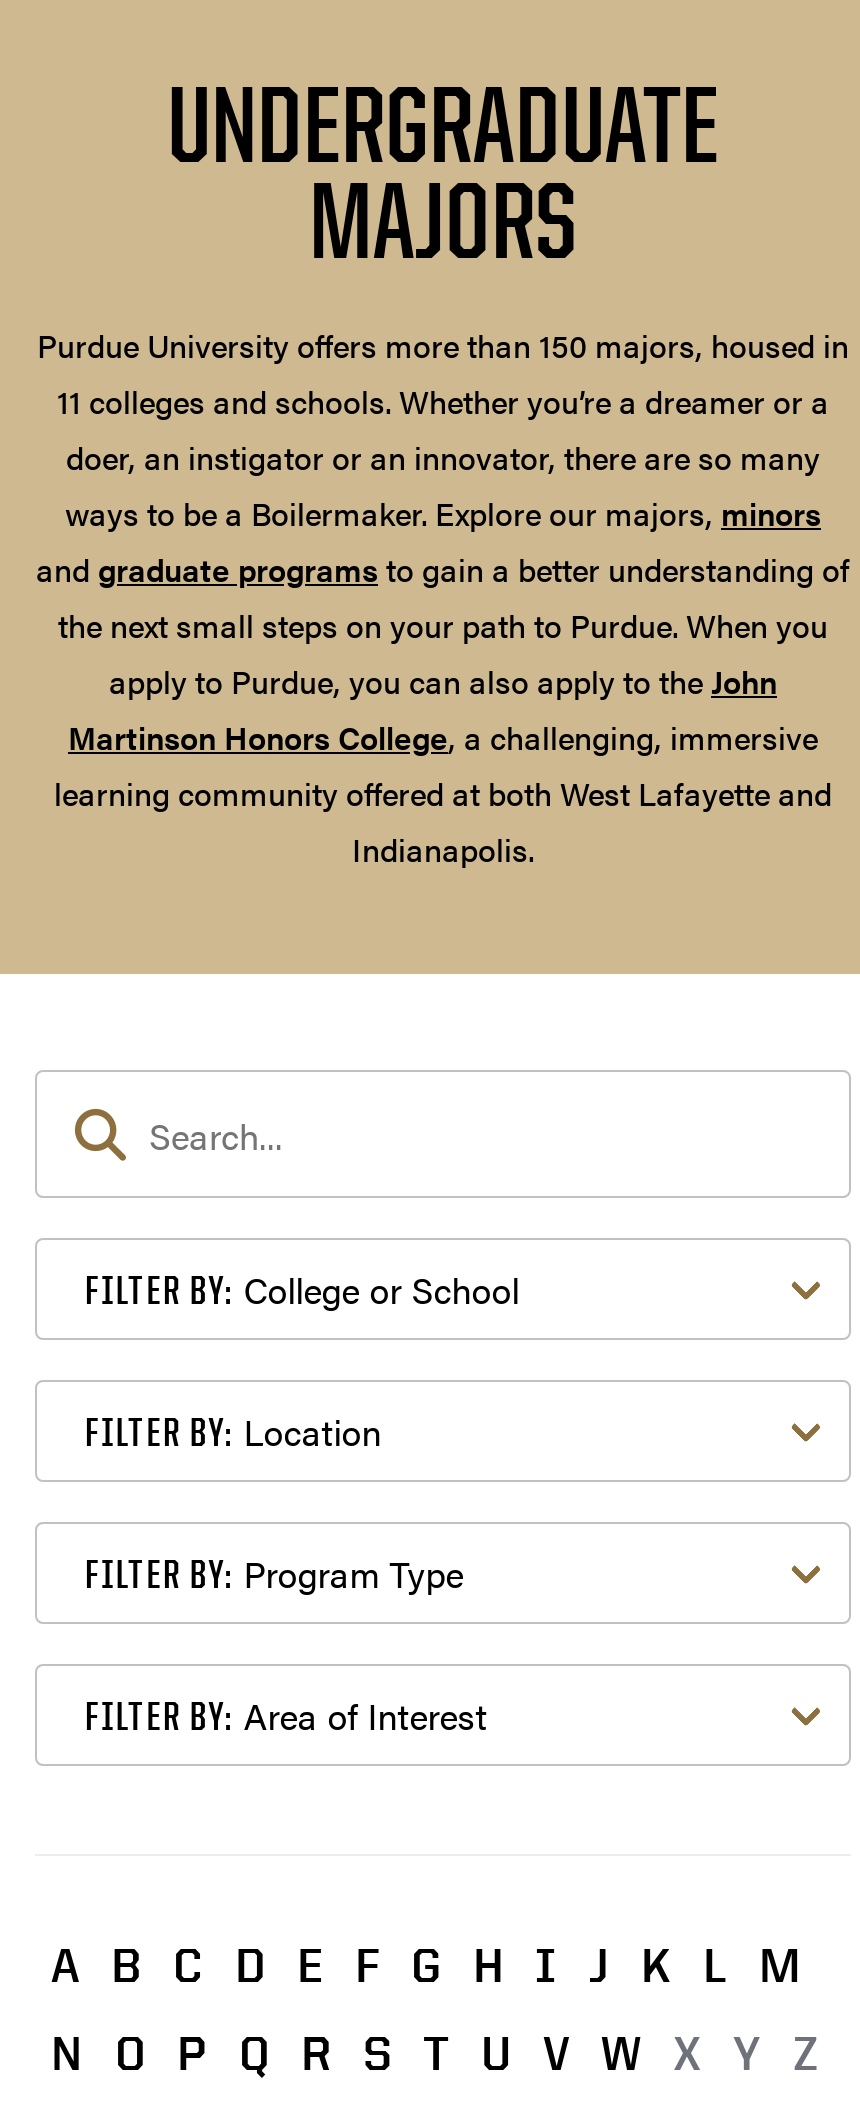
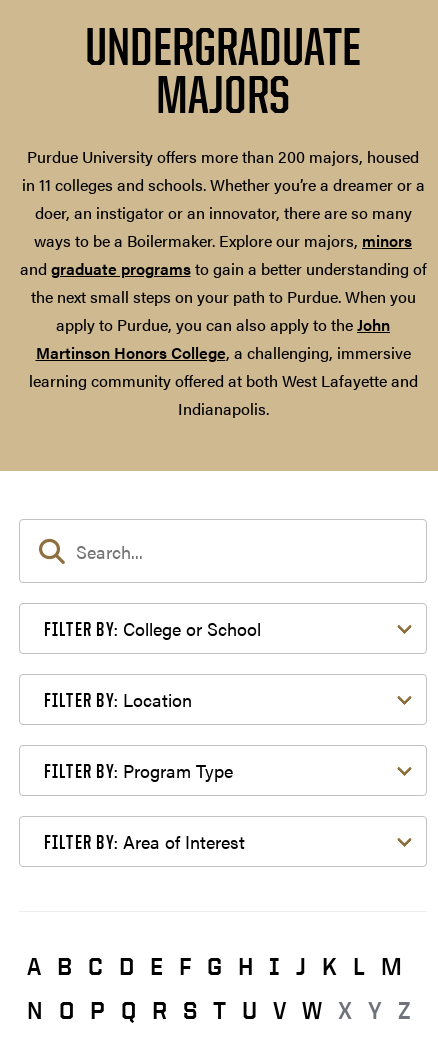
- Purdue University offers more than 150 majors, housed in
- 11 colleges and schools. Whether you’re a dreamer or a
+ Purdue University offers more than 200 majors, housed
+ in 11 colleges and schools. Whether you’re a dreamer or a
